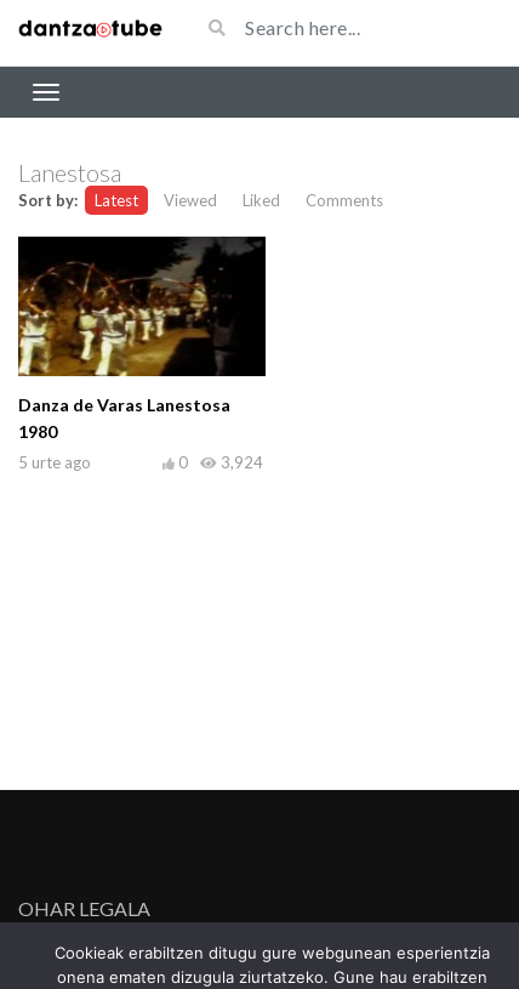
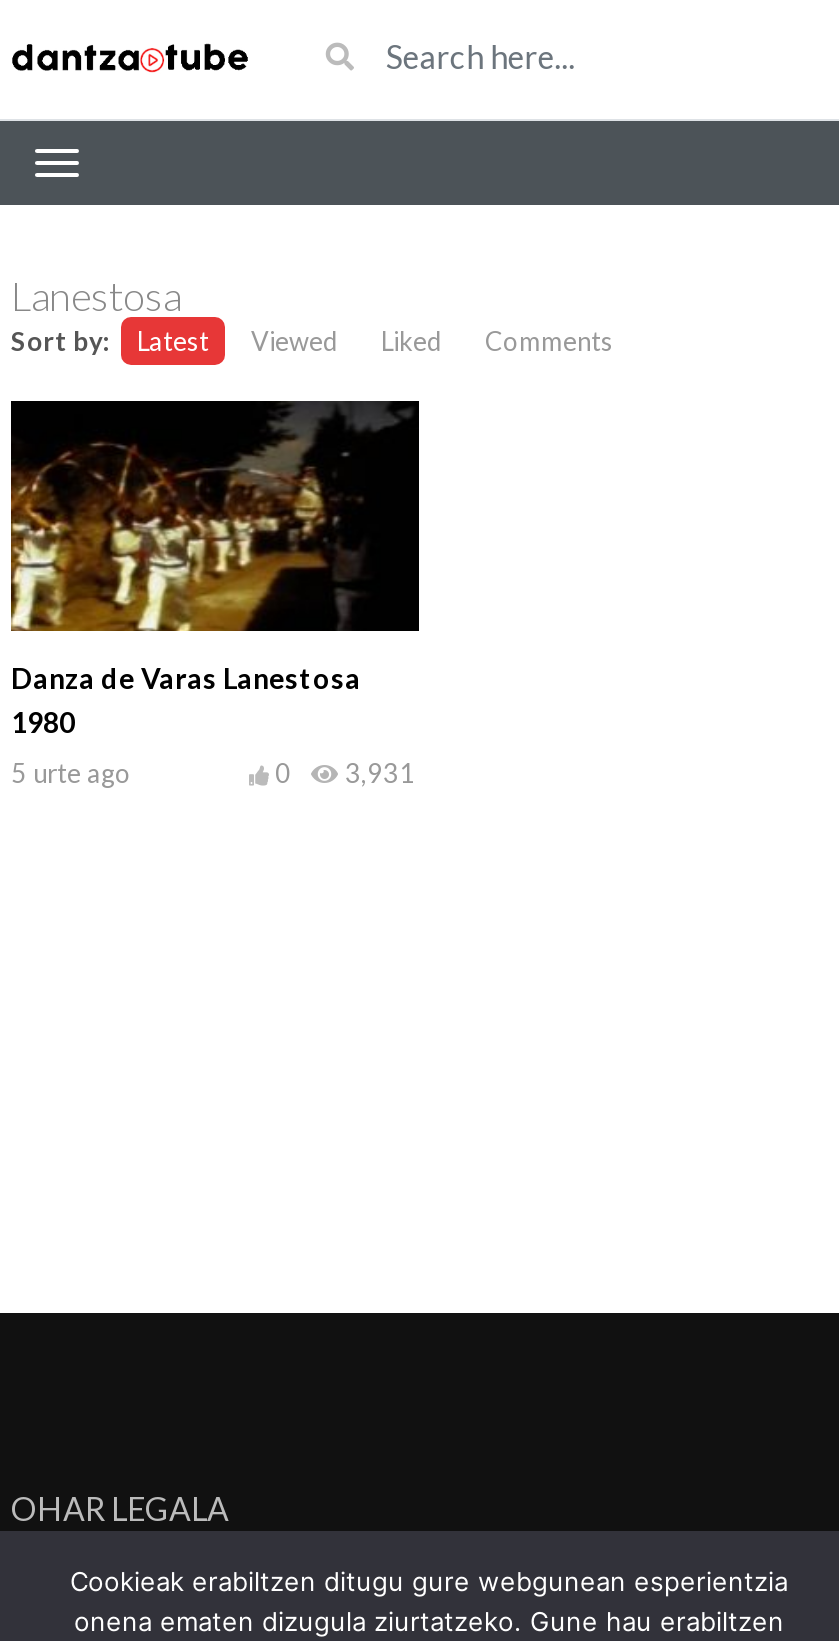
- 0 3,924
+ 0 3,931
